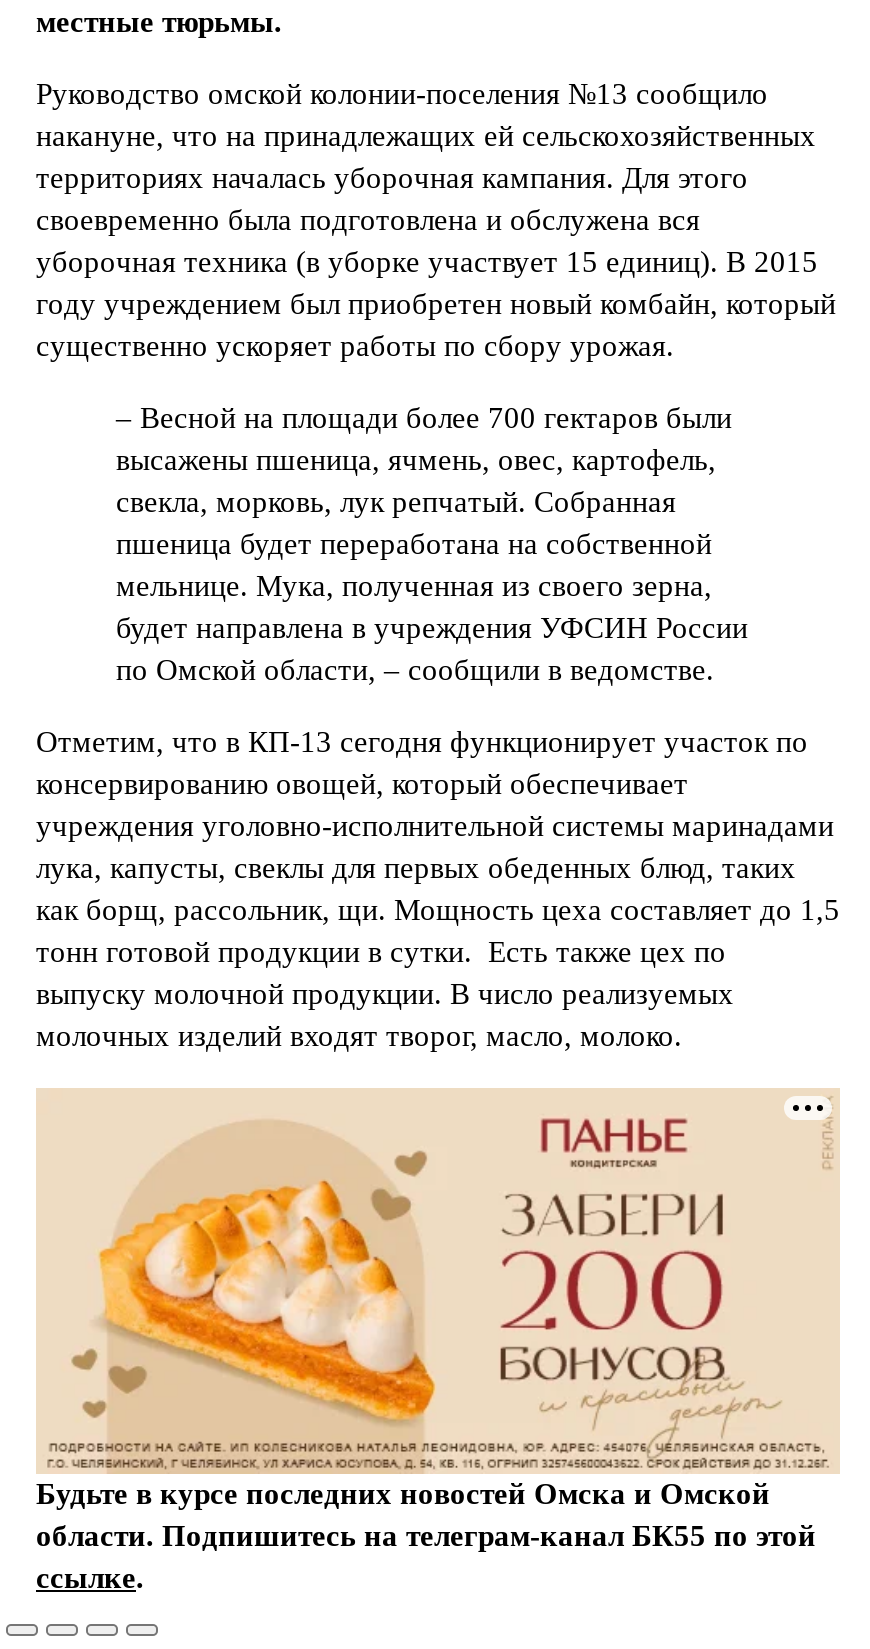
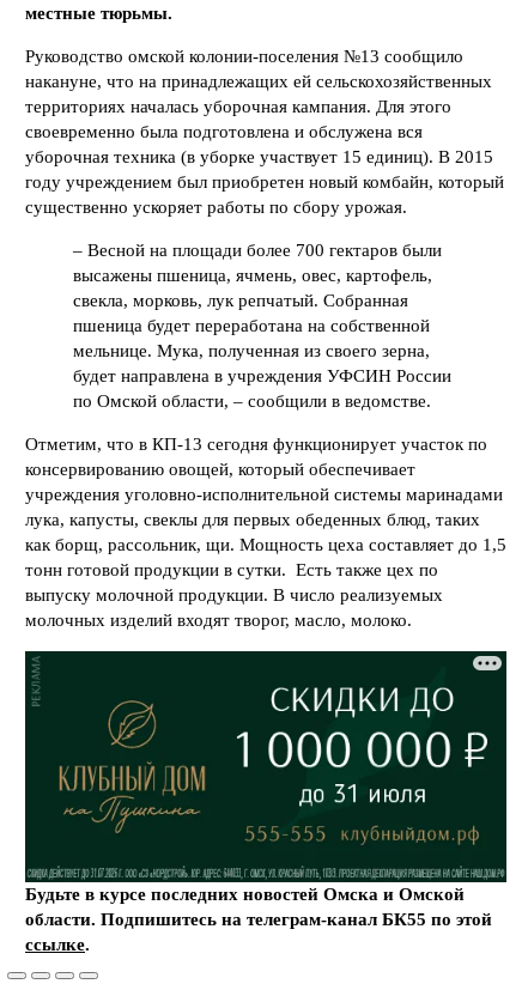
- [image]
+ [image]
